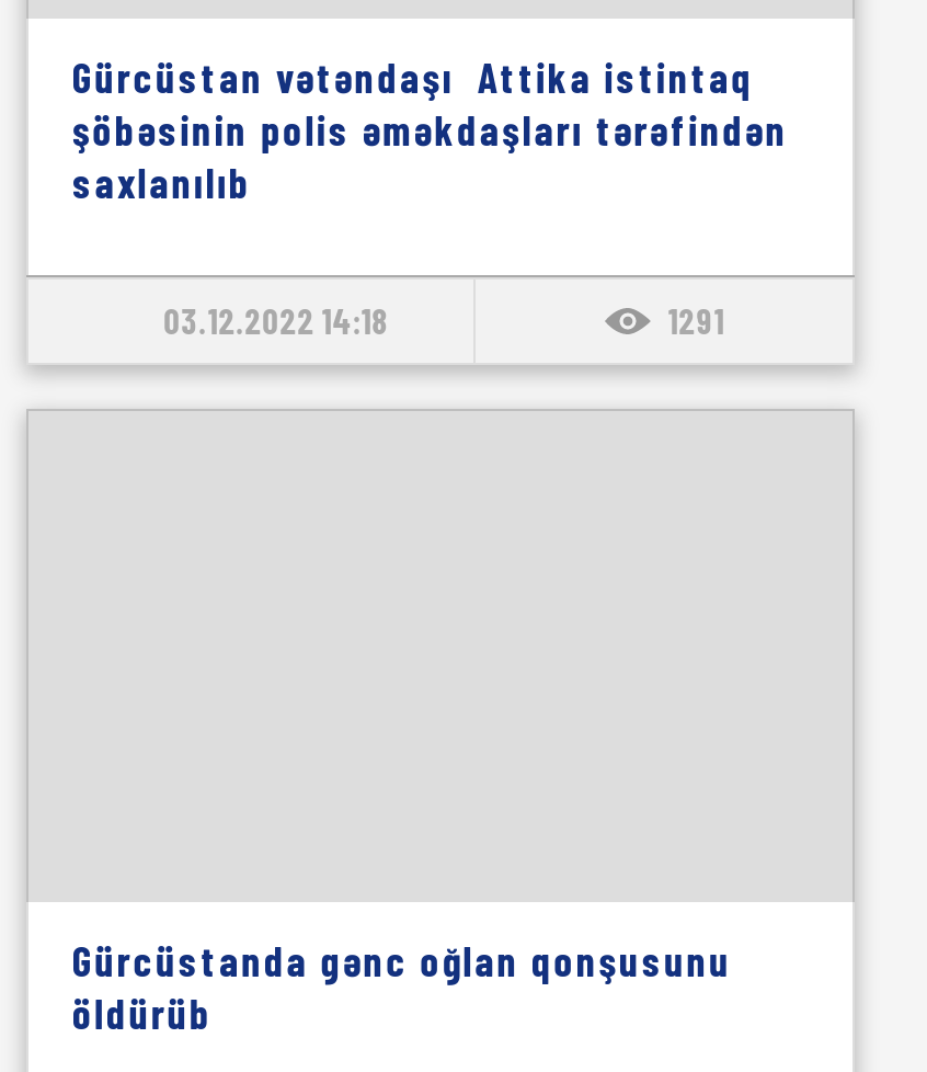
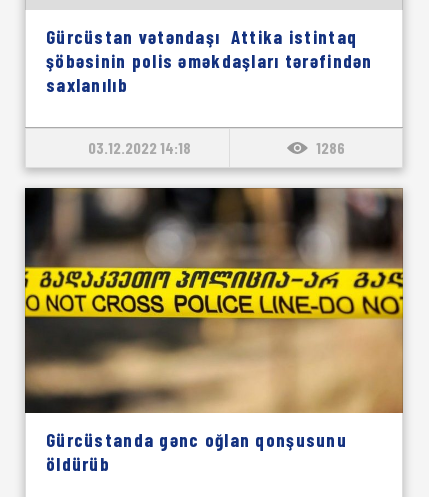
- 1291
+ 1286

+ [image]
